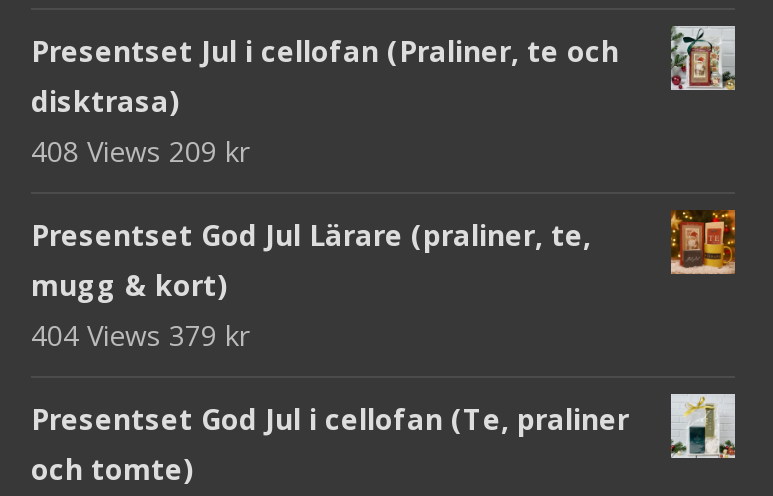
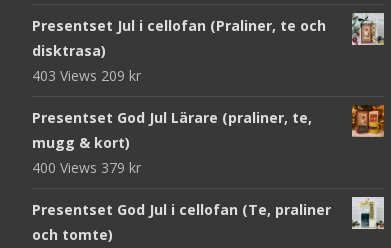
- 408 Views 209 kr
+ 403 Views 209 kr

- 404 Views 379 kr
+ 400 Views 379 kr
